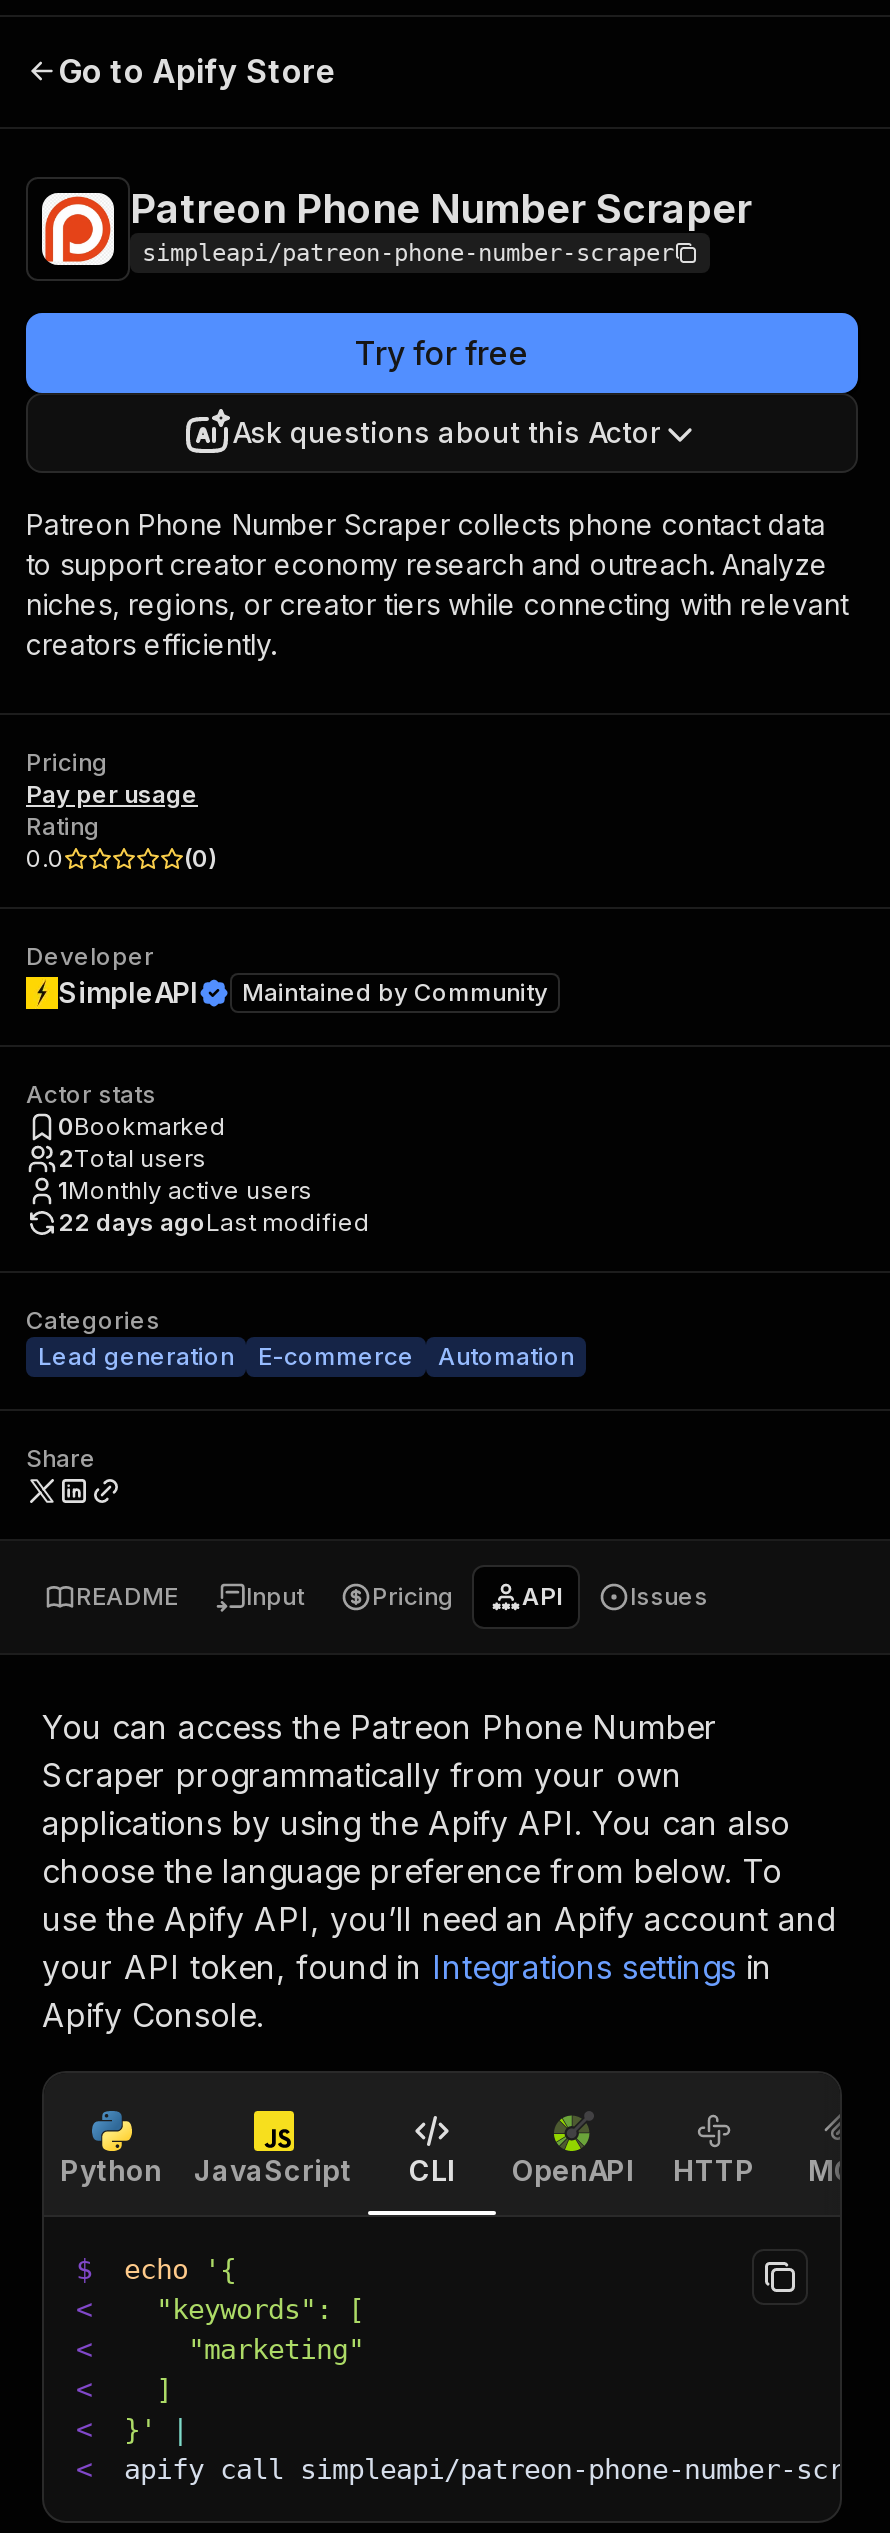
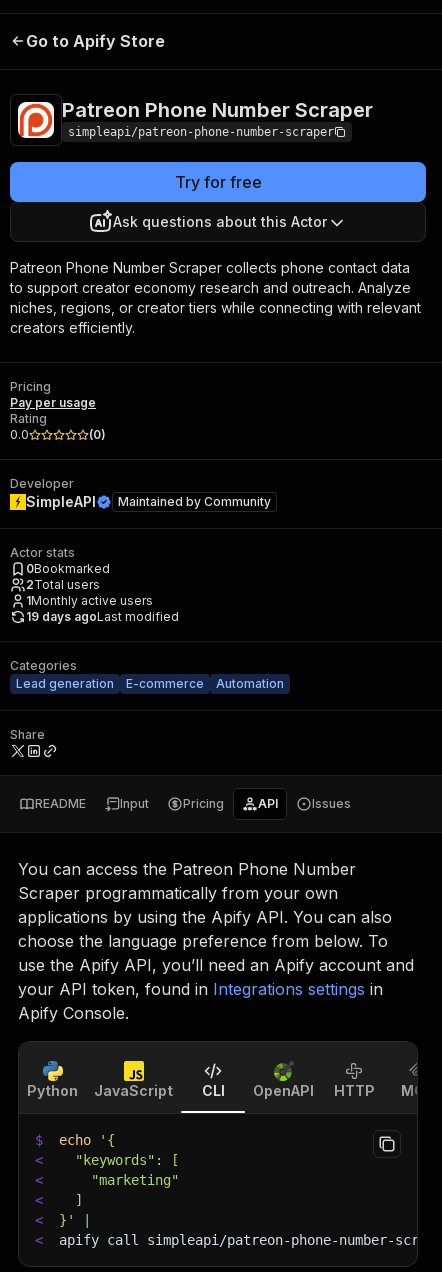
- 22 days agoLast modified
+ 19 days agoLast modified
